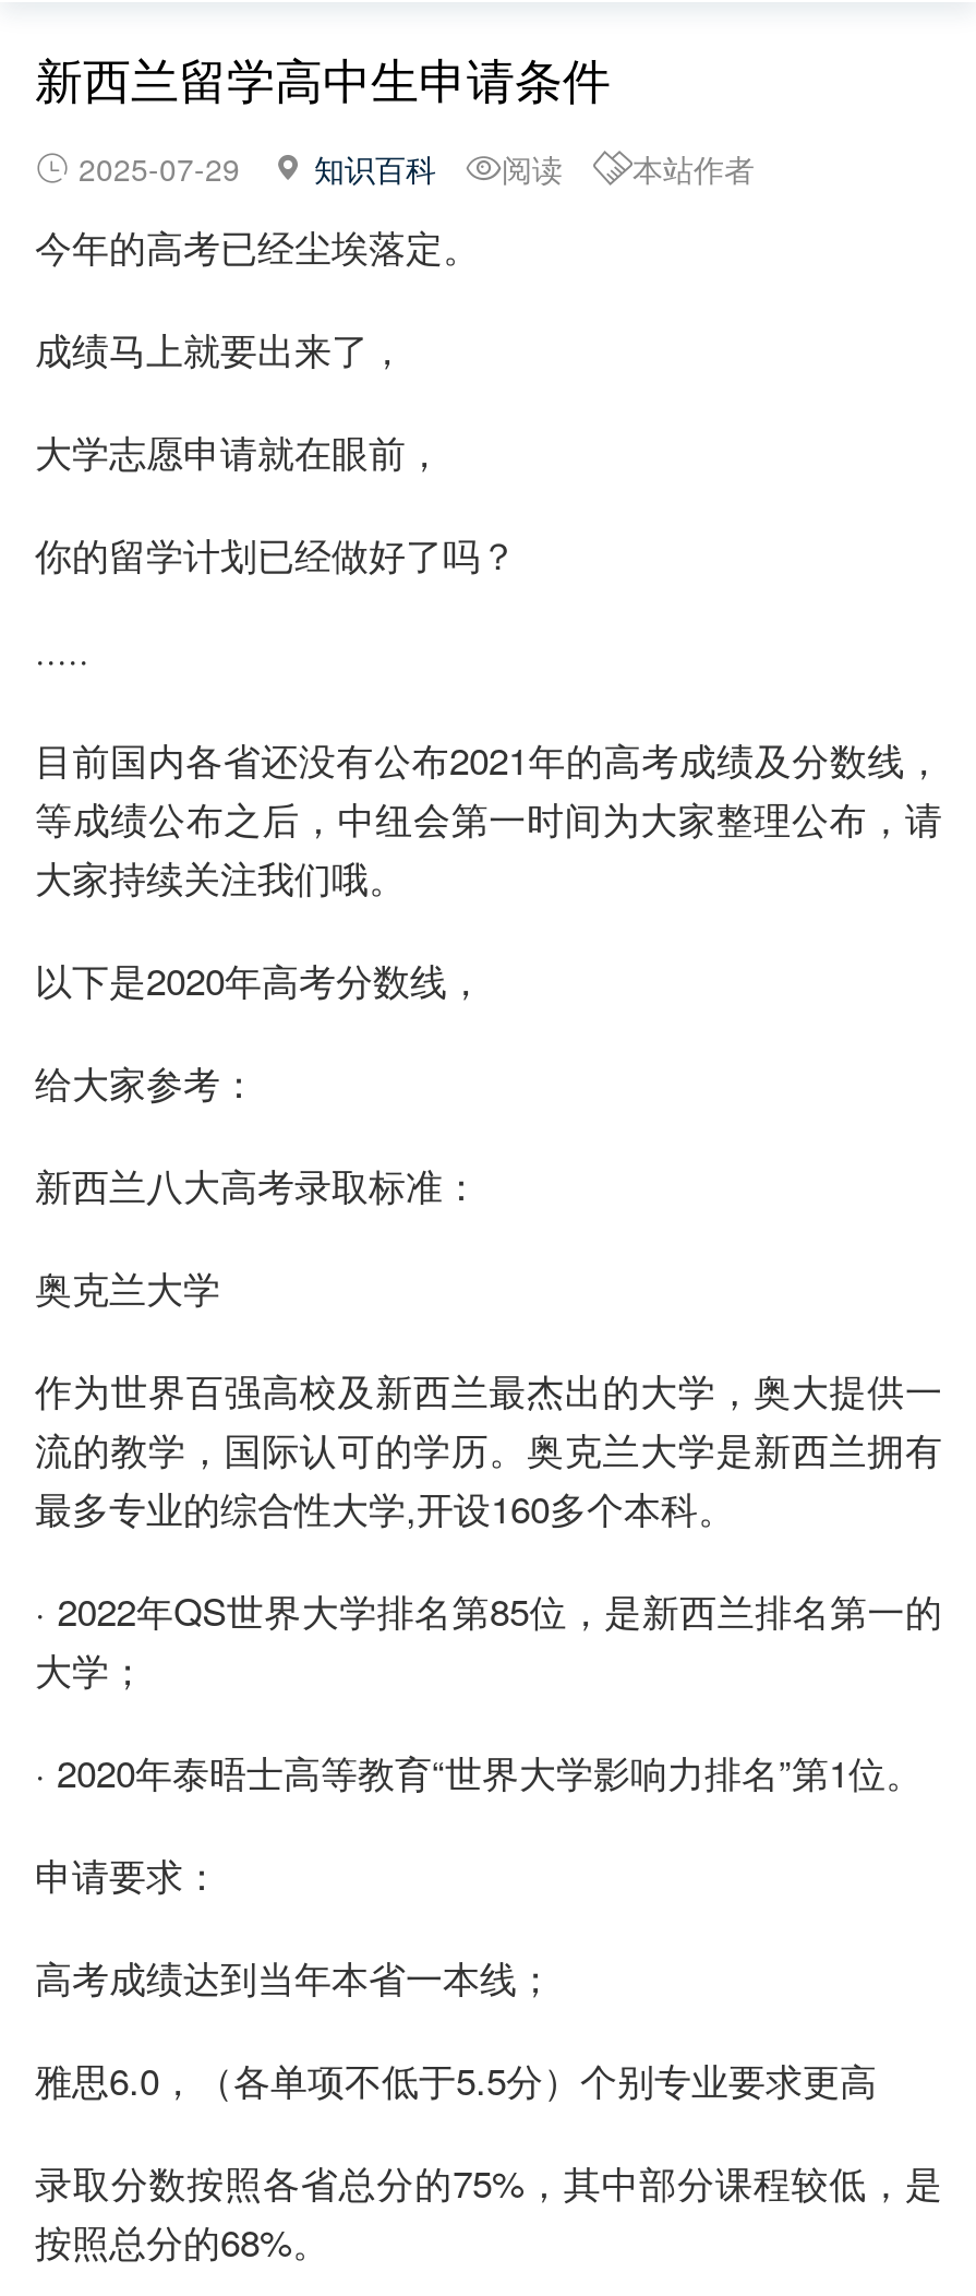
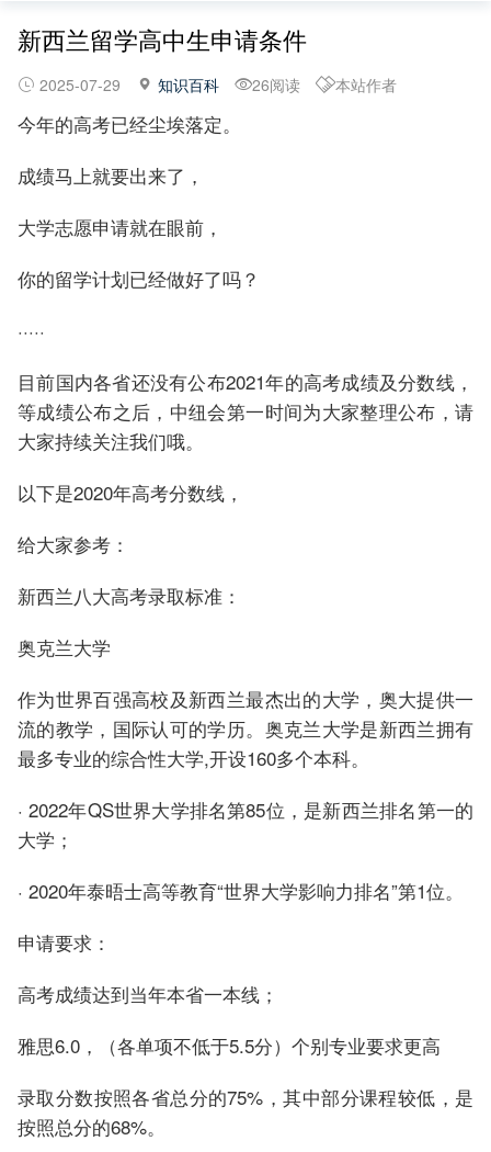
- 阅读
+ 26阅读
